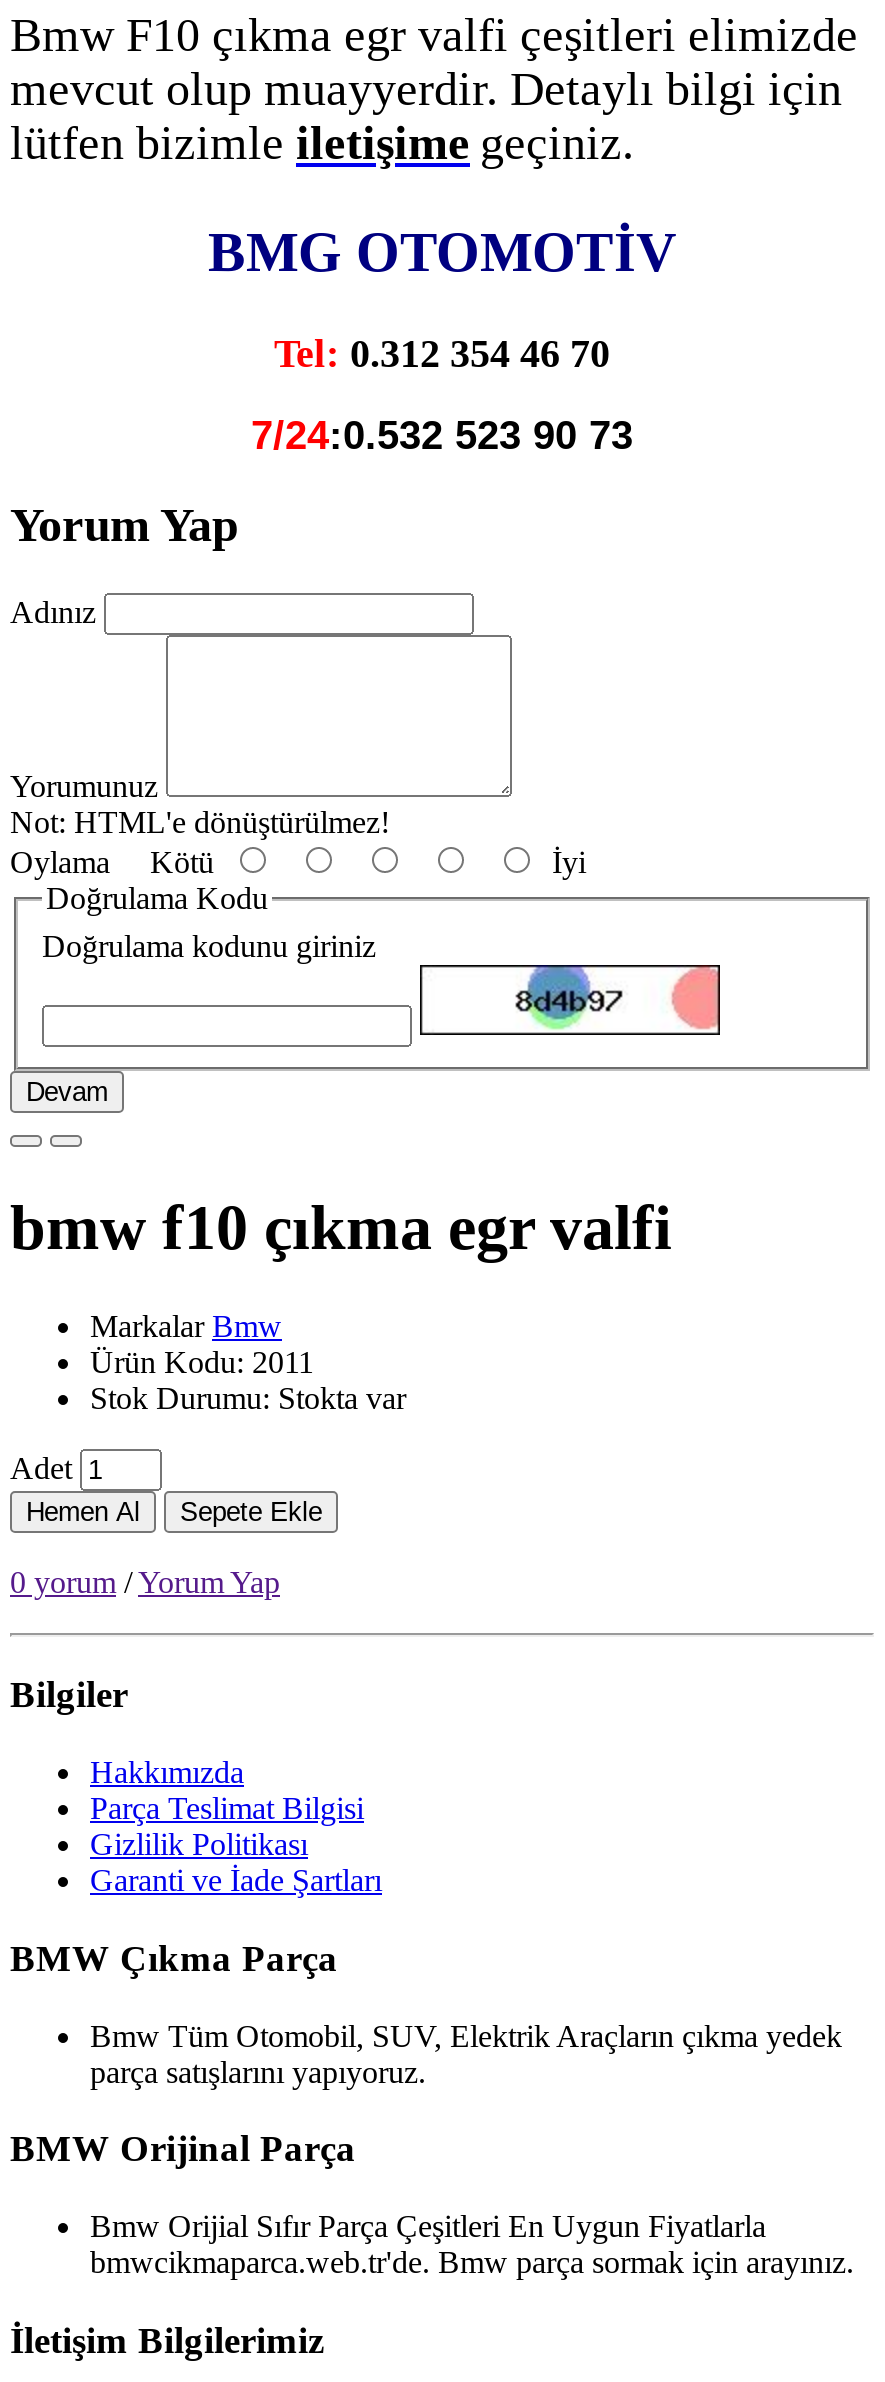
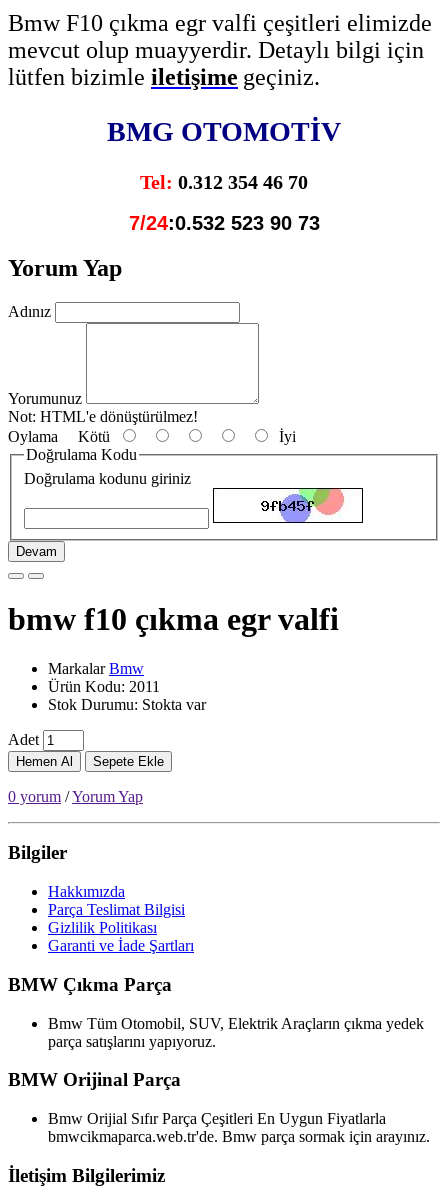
- [image]
+ [image]
